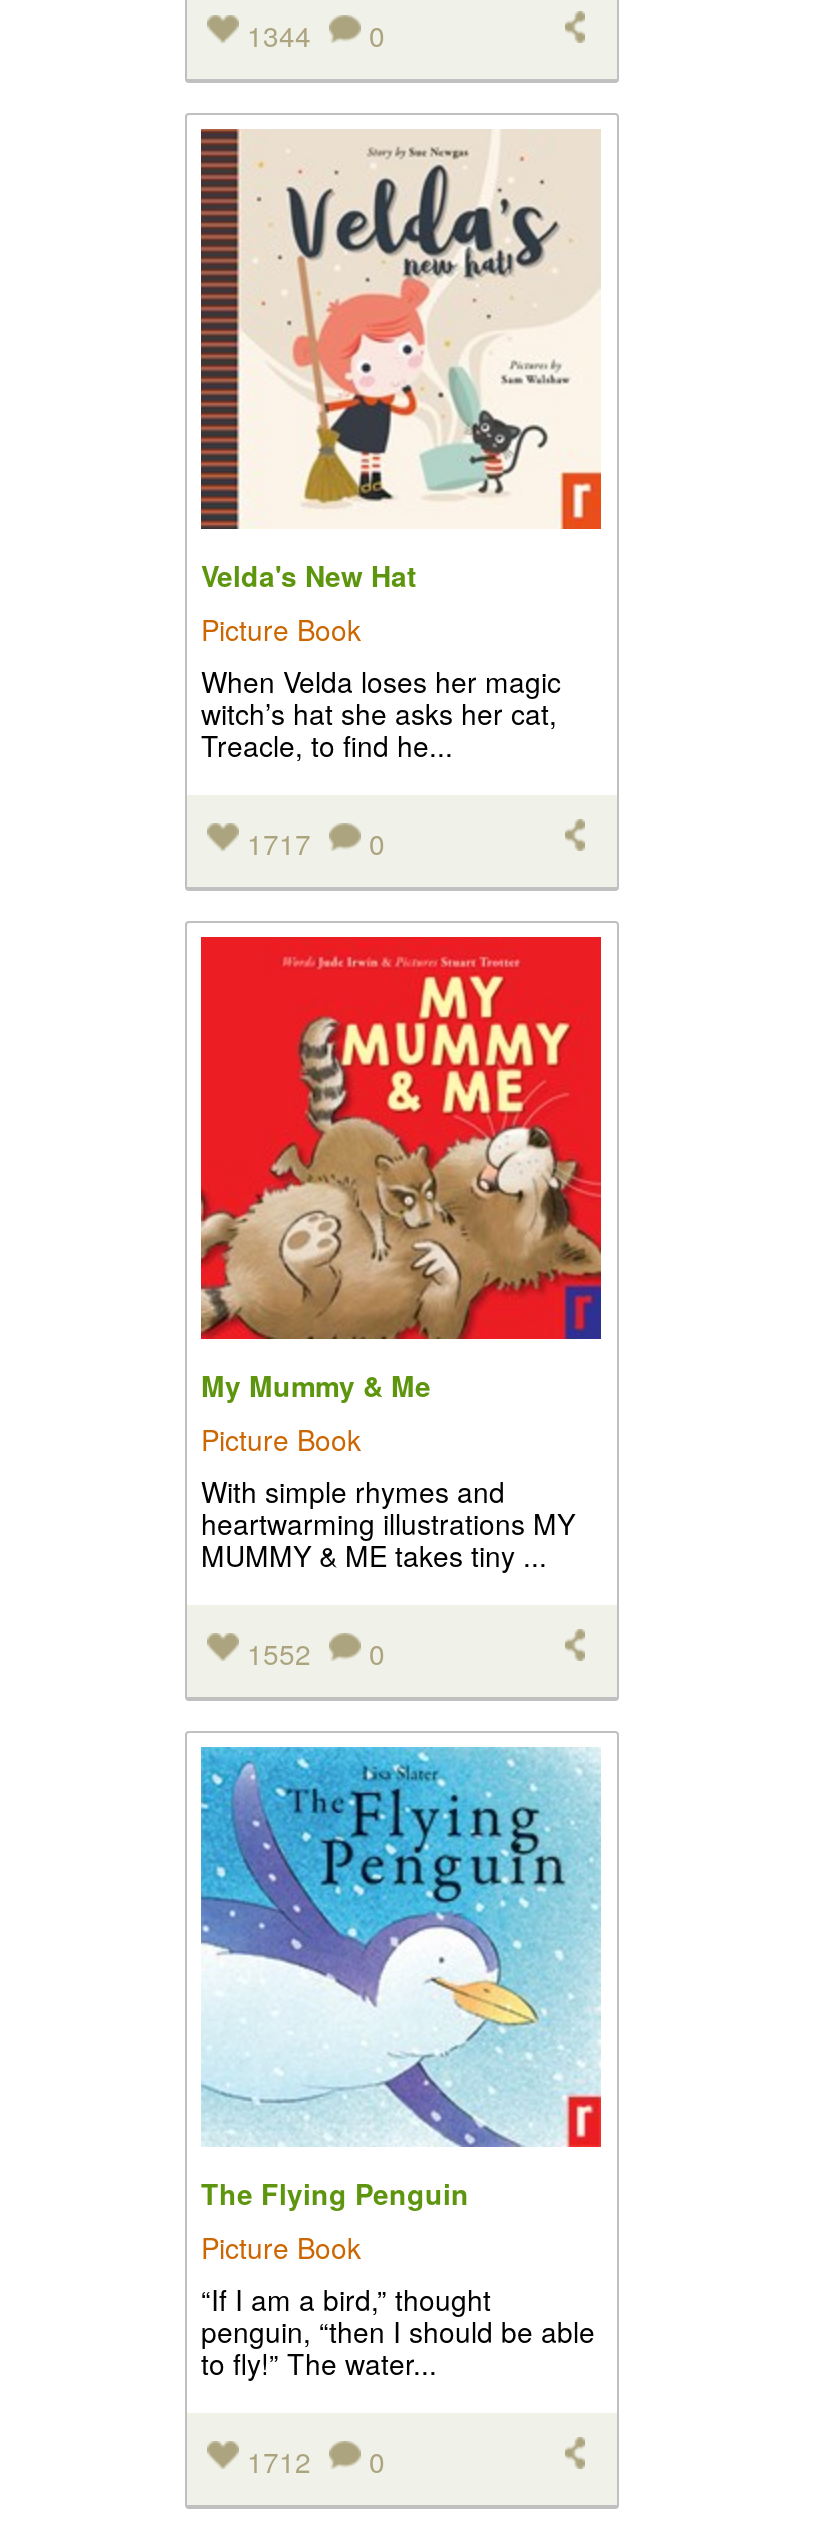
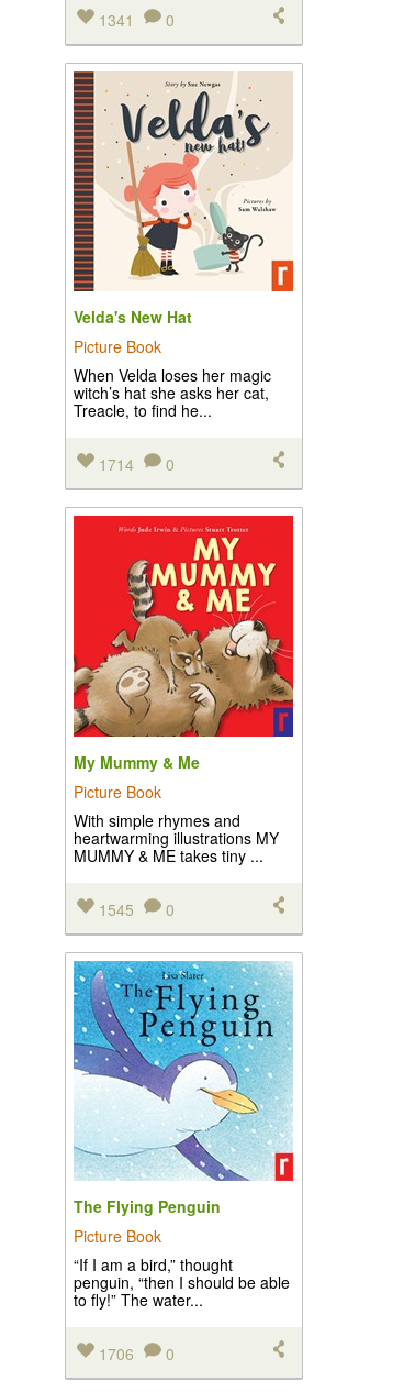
- 1344 0
+ 1341 0

- 1717 0
+ 1714 0

- 1552 0
+ 1545 0

- 1712 0
+ 1706 0
